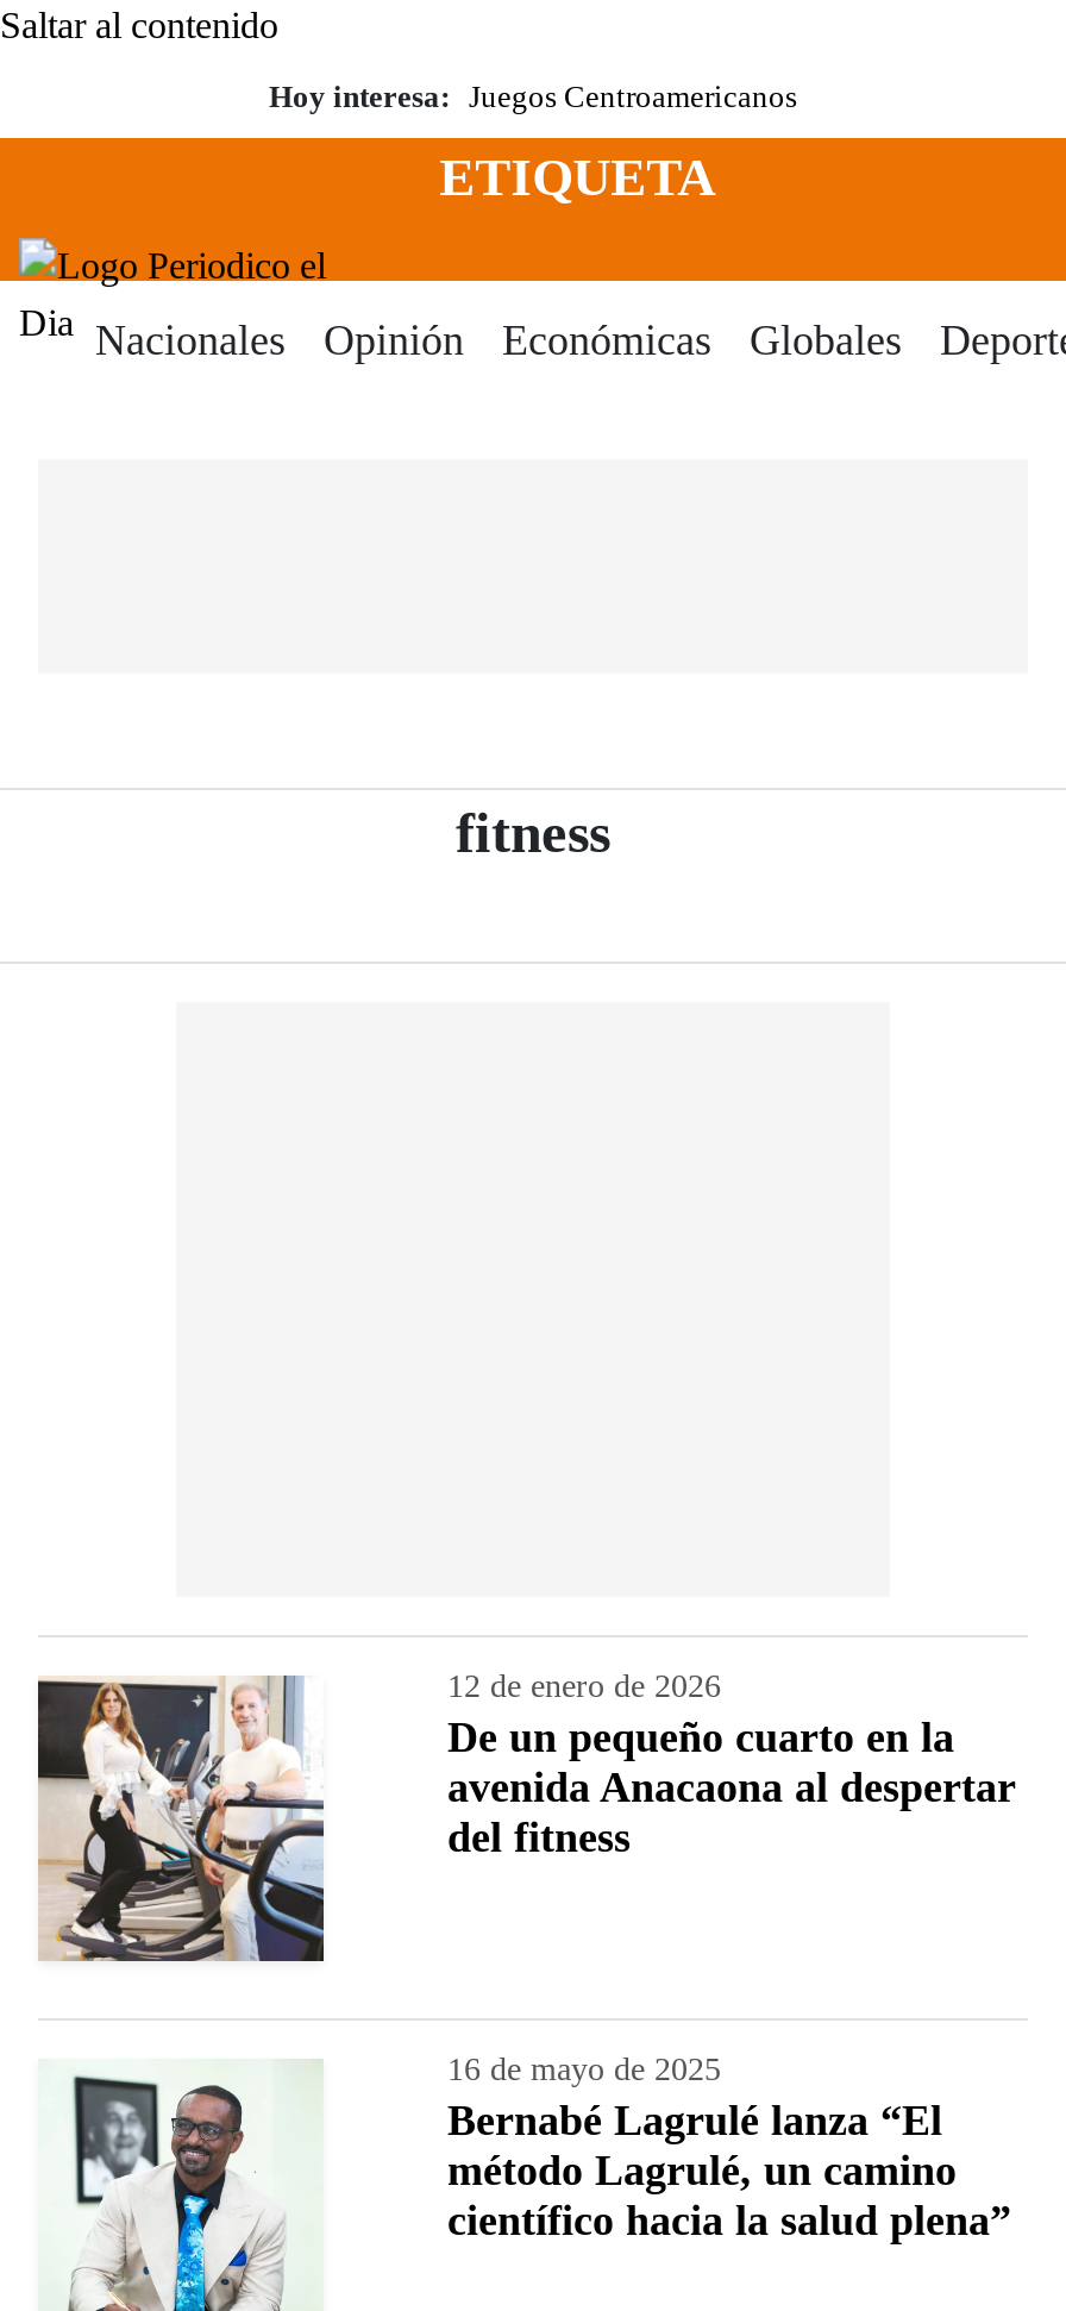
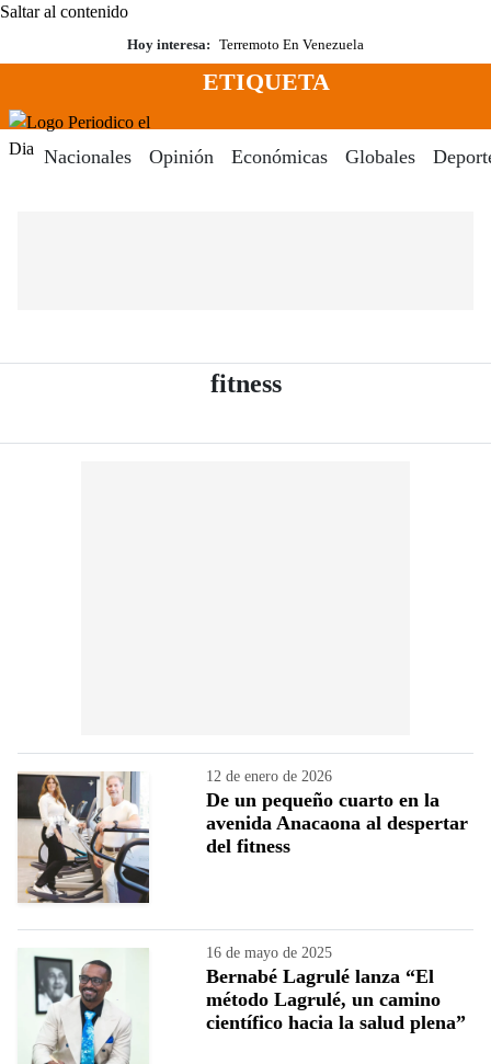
- Hoy interesa: Juegos Centroamericanos
+ Hoy interesa: Terremoto En Venezuela
